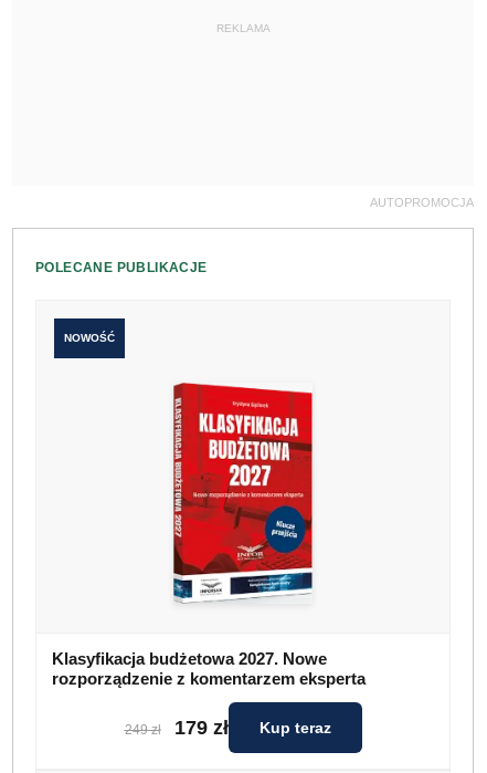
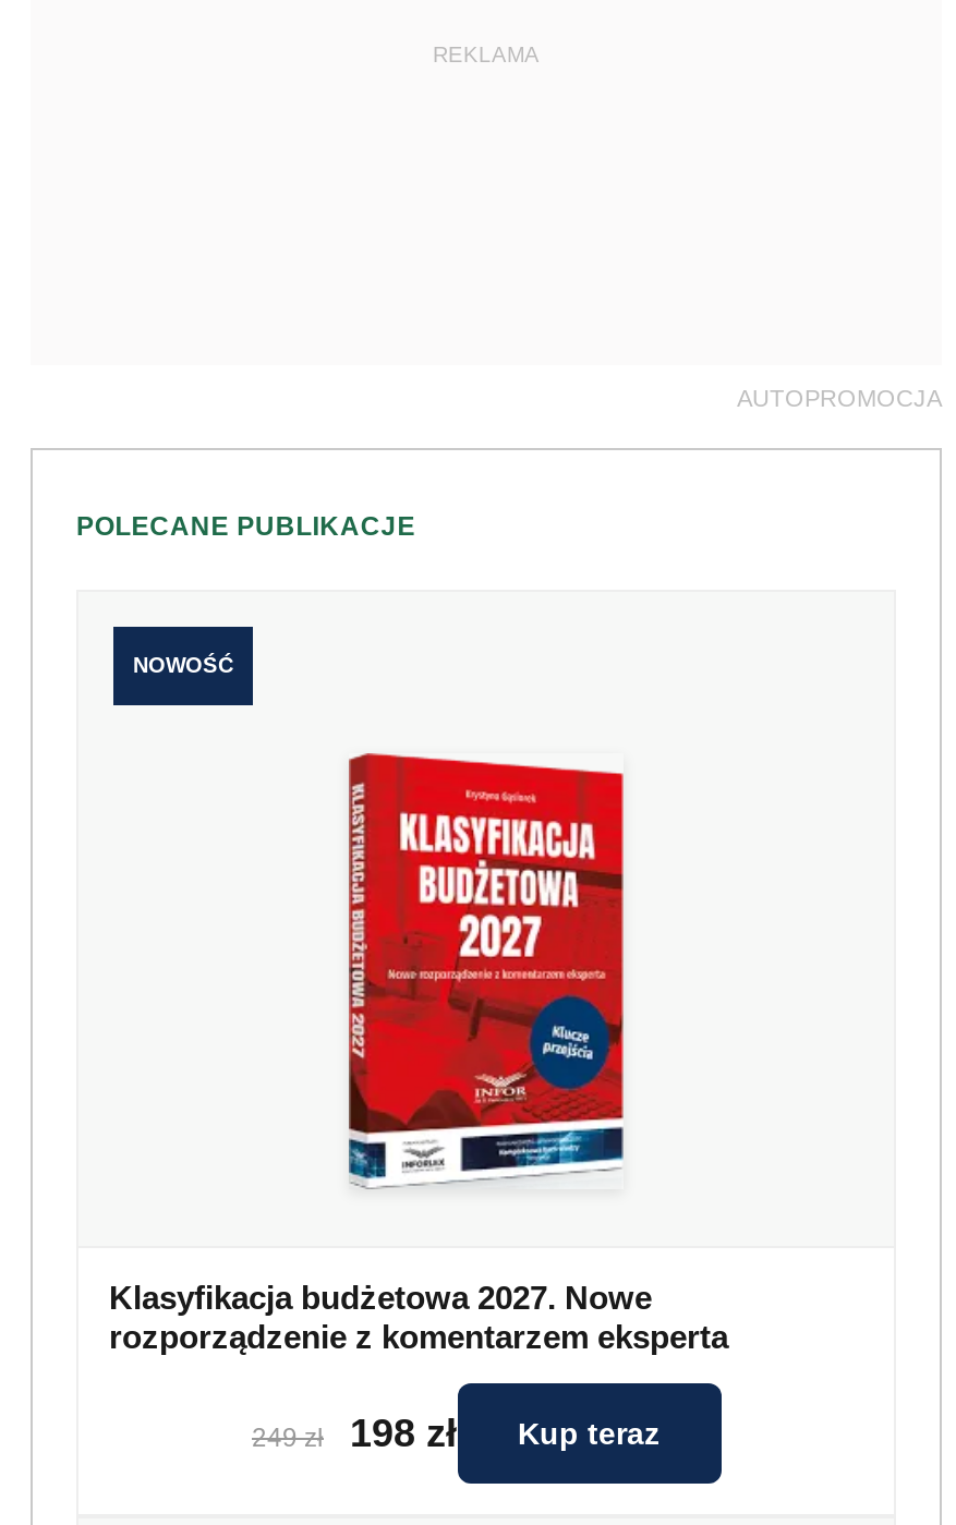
- 179 zł
+ 198 zł
